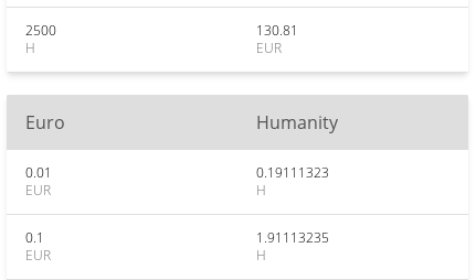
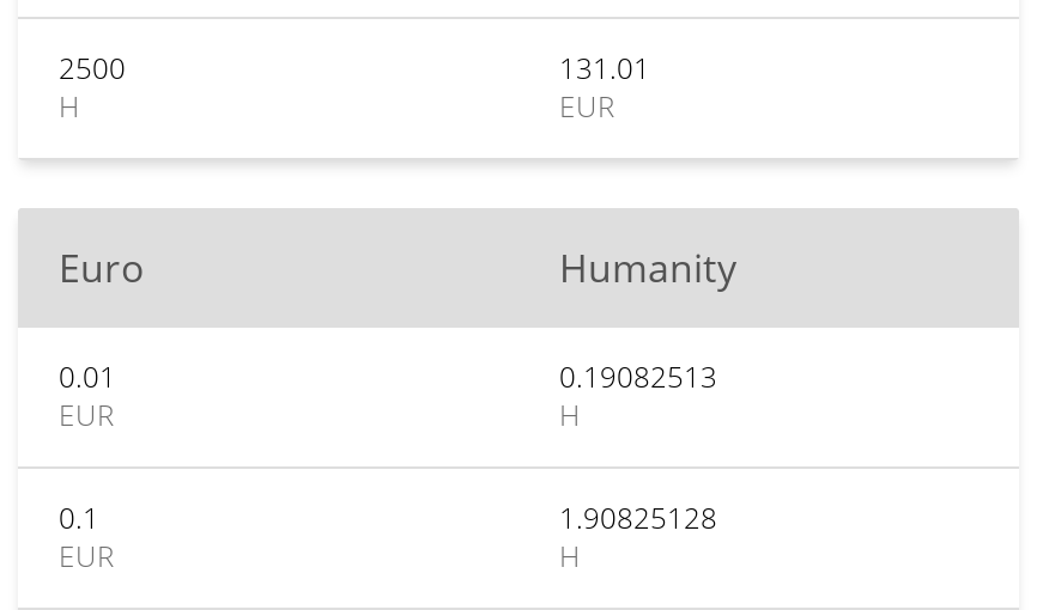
- 130.81
+ 131.01

- 0.19111323
+ 0.19082513

- 1.91113235
+ 1.90825128
